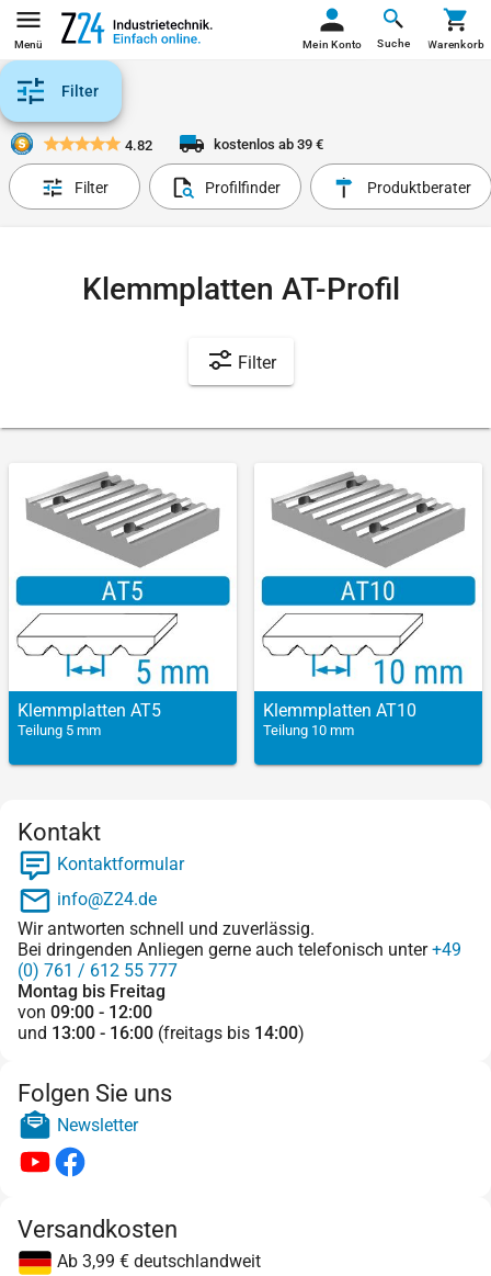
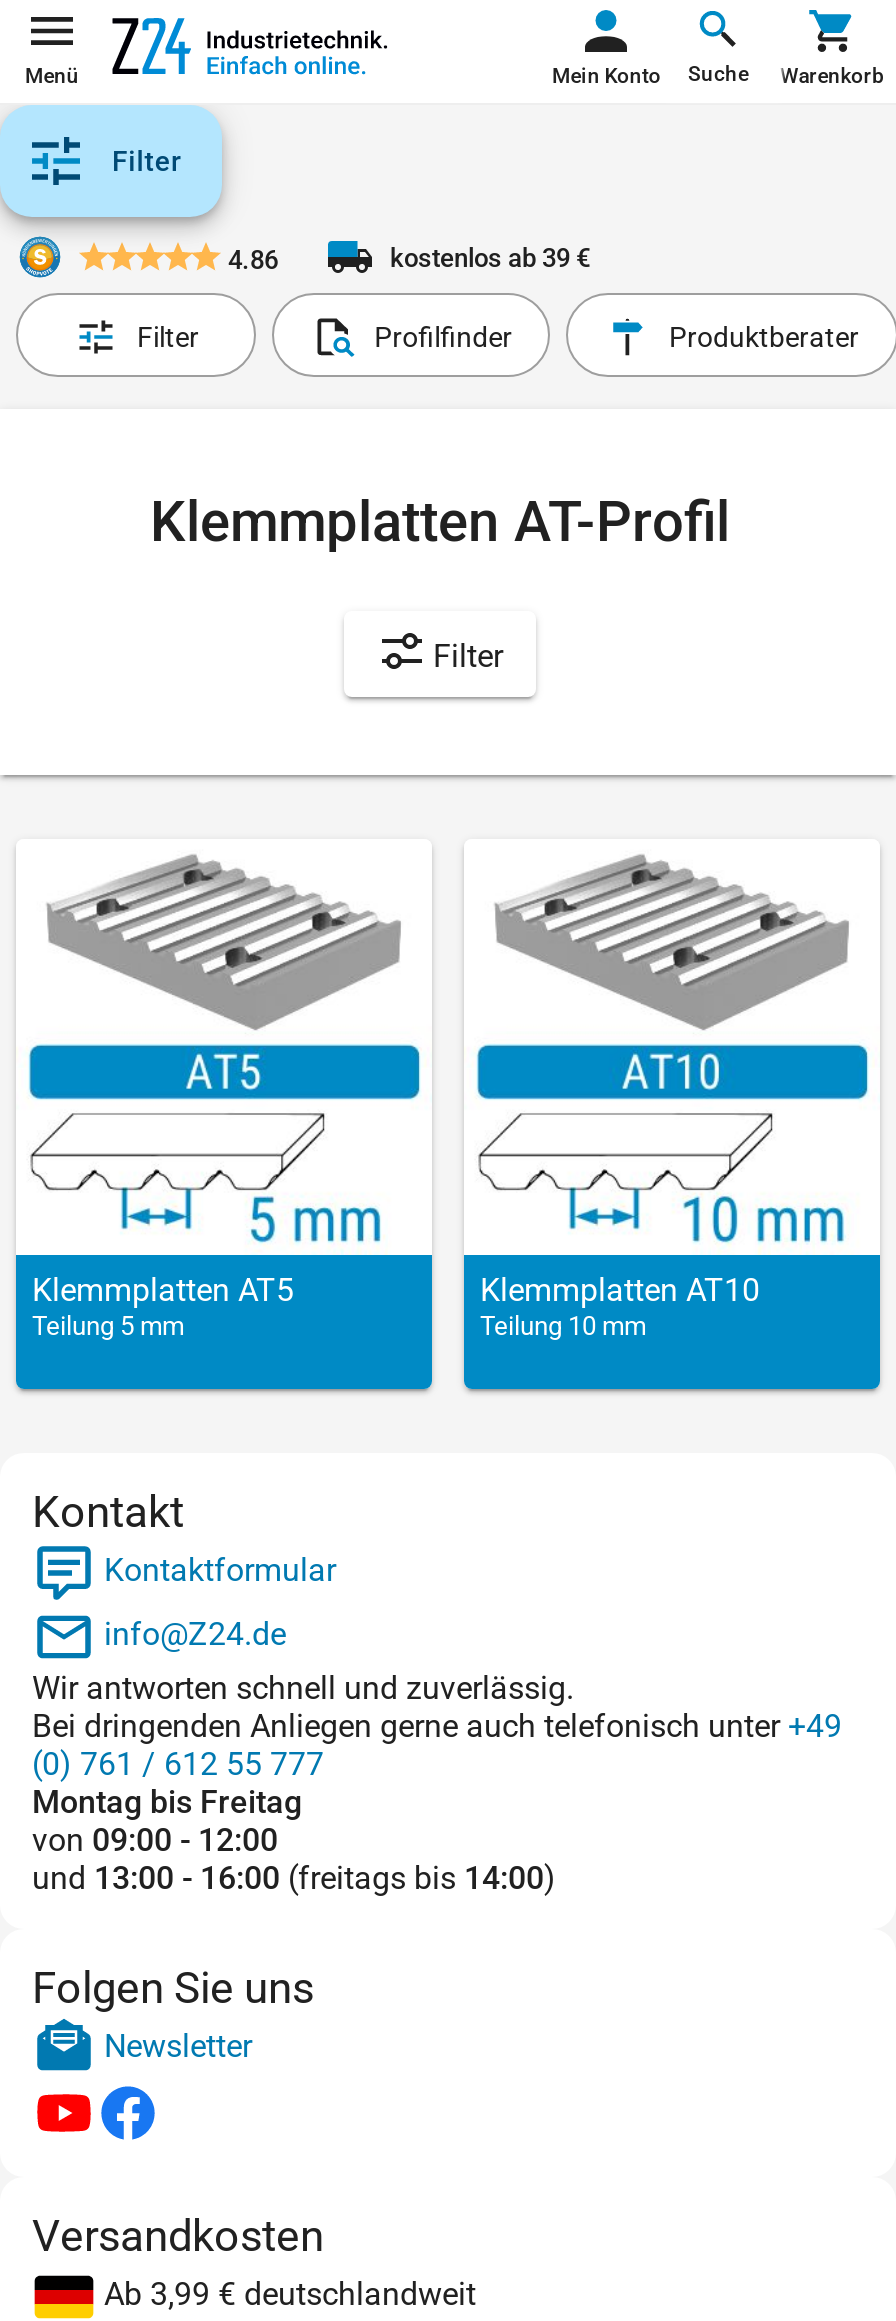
- 4.82
+ 4.86
